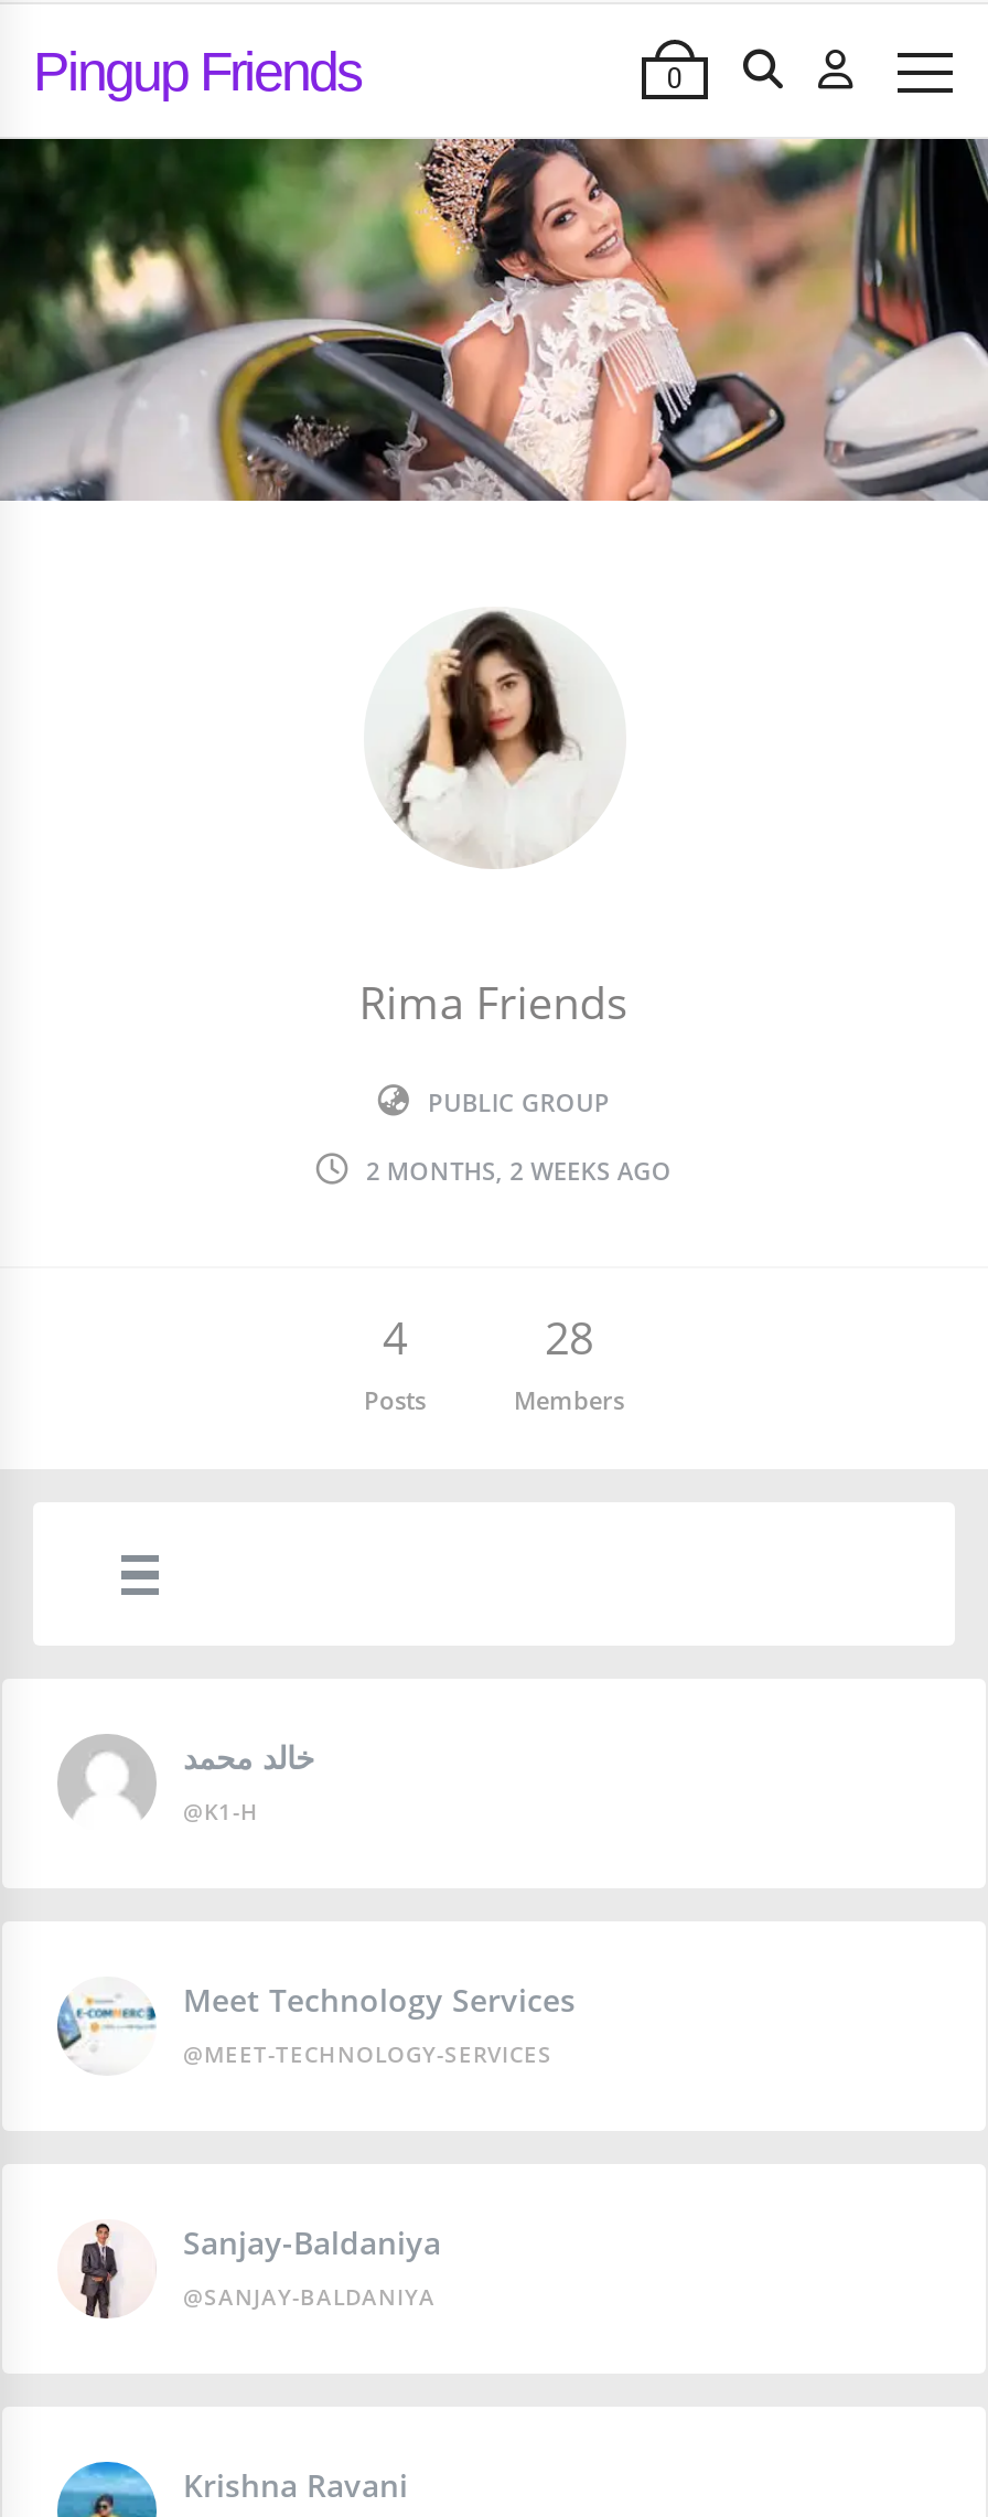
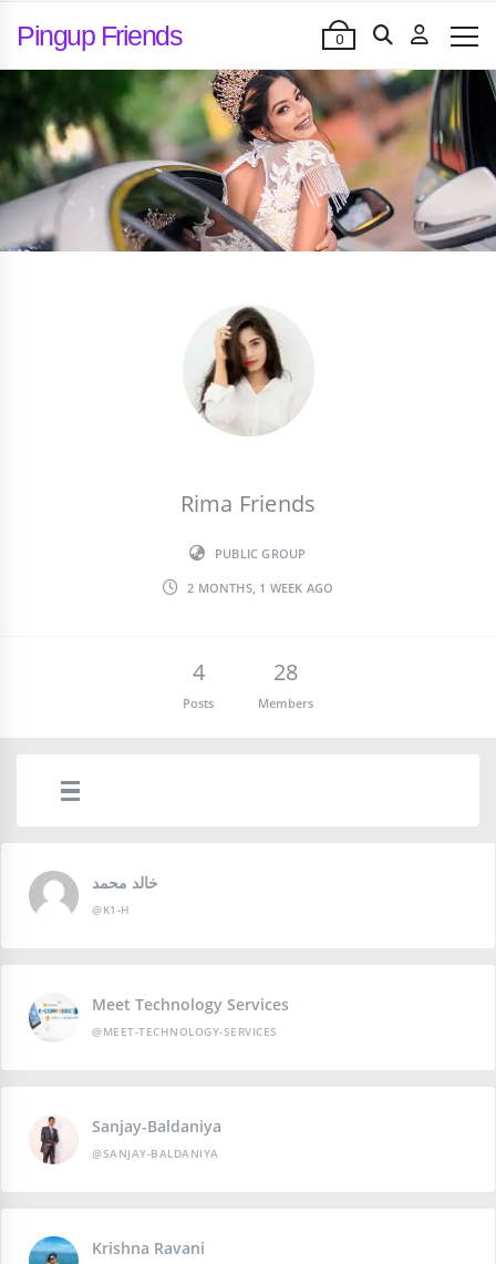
- 2 MONTHS, 2 WEEKS AGO
+ 2 MONTHS, 1 WEEK AGO
